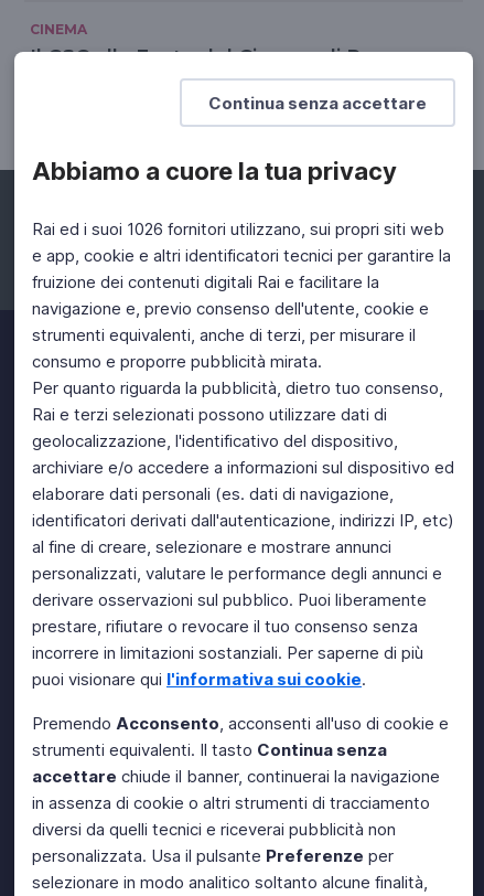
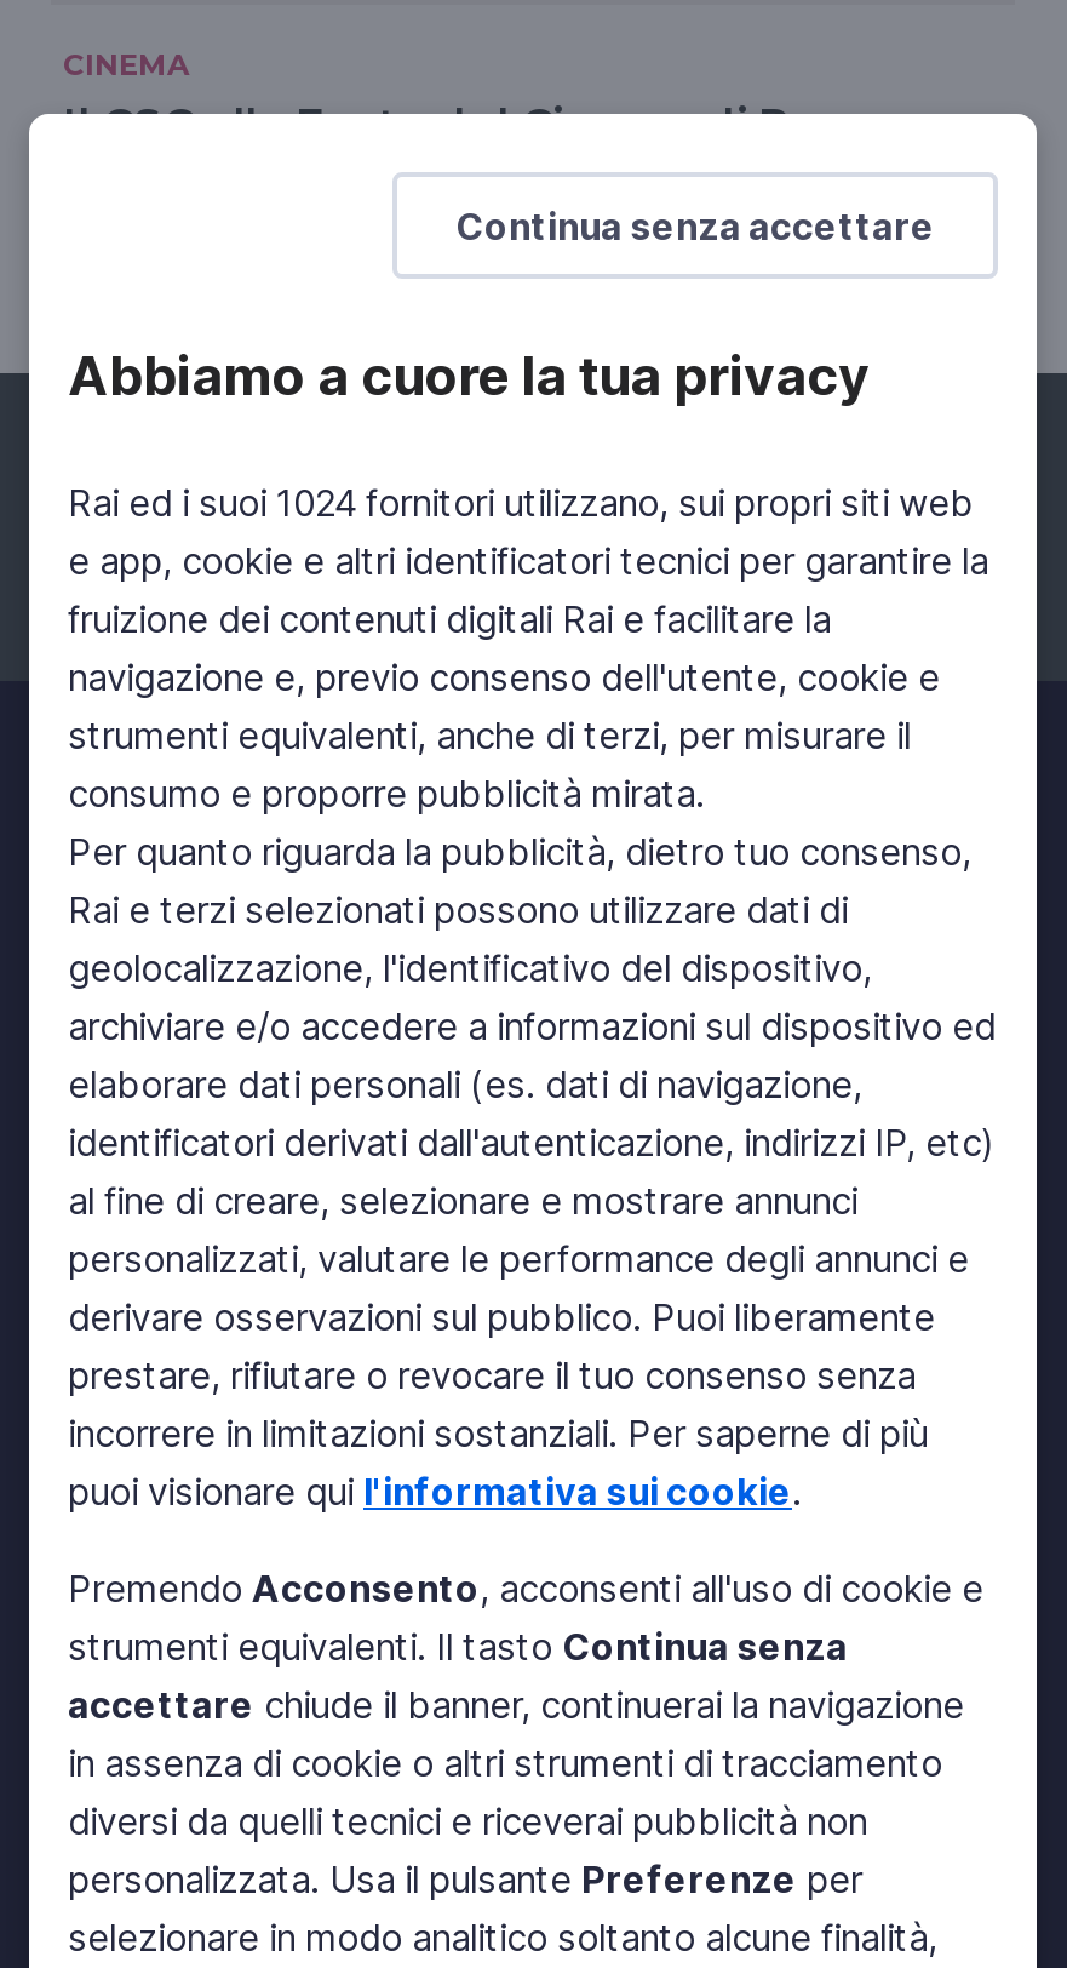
- Rai ed i suoi 1026 fornitori utilizzano, sui propri siti web
+ Rai ed i suoi 1024 fornitori utilizzano, sui propri siti web
